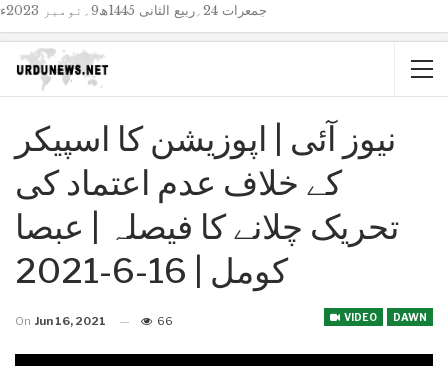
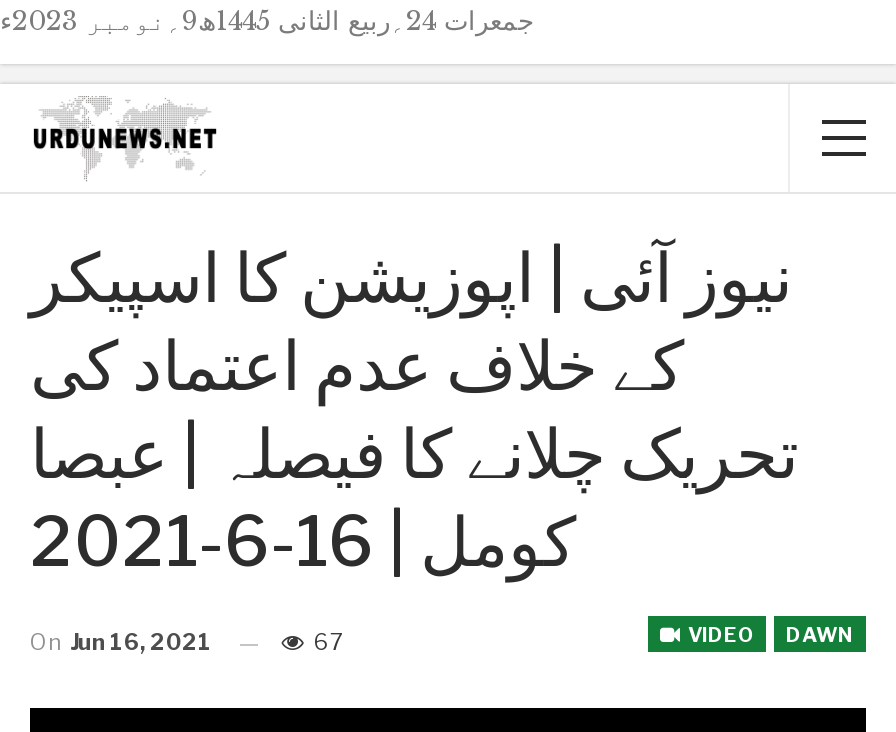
- 66
+ 67
